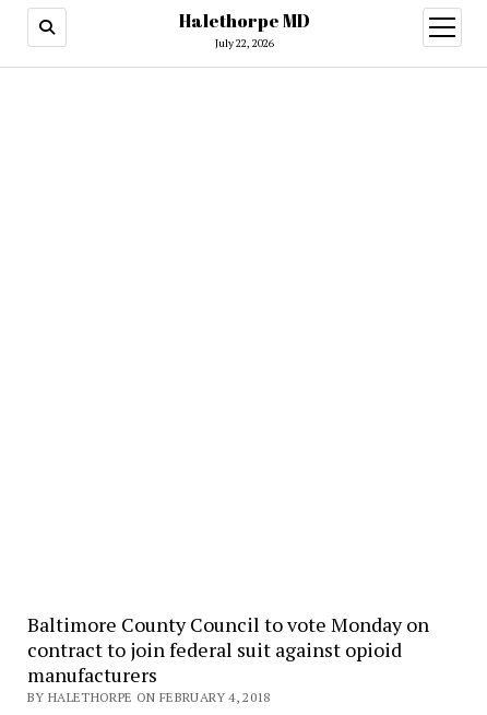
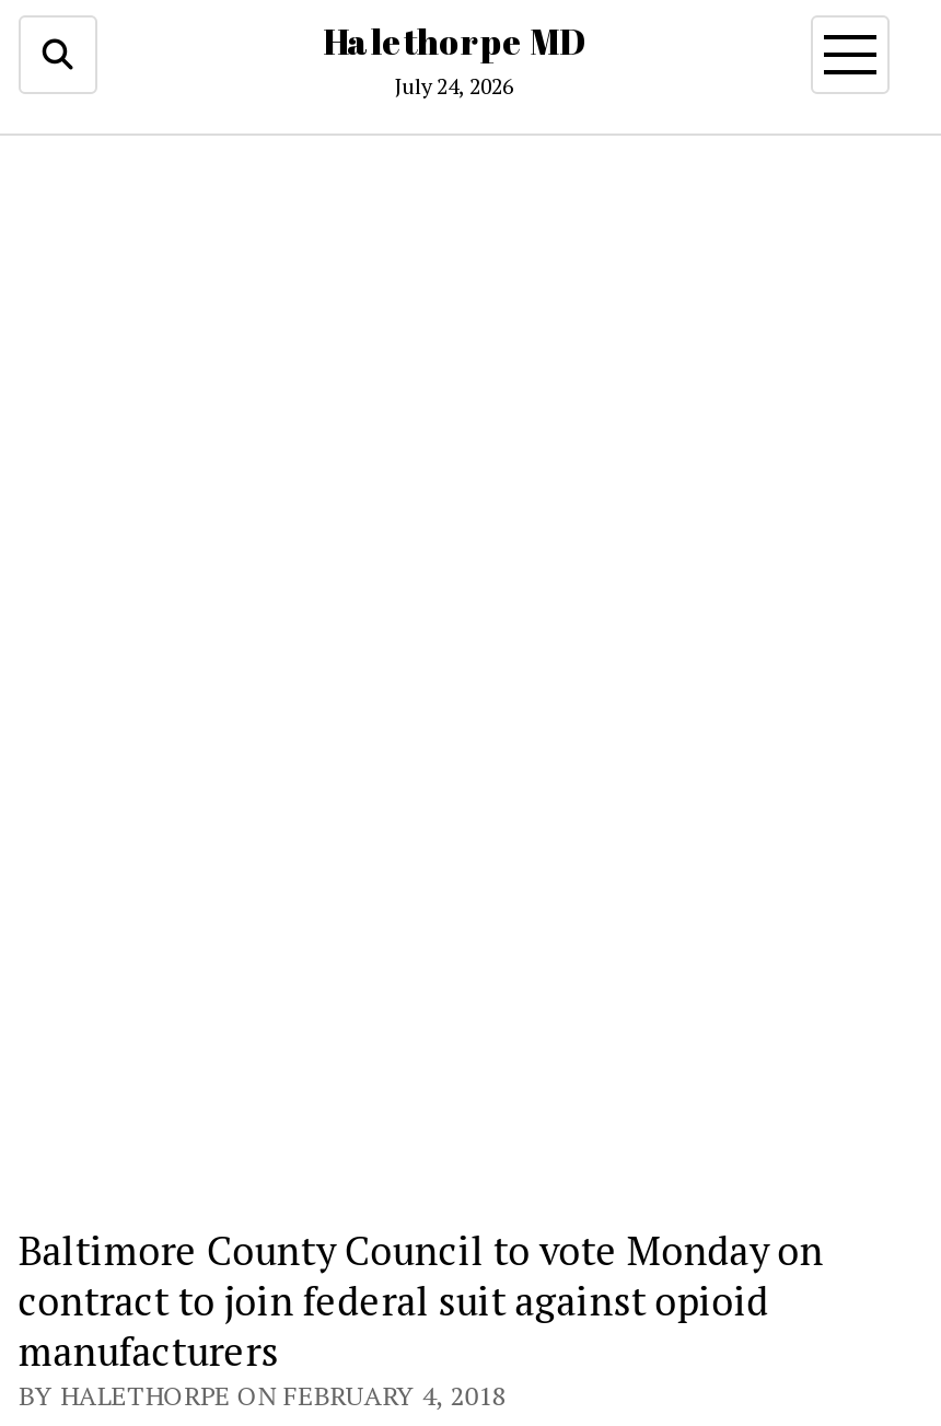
- July 22, 2026
+ July 24, 2026
